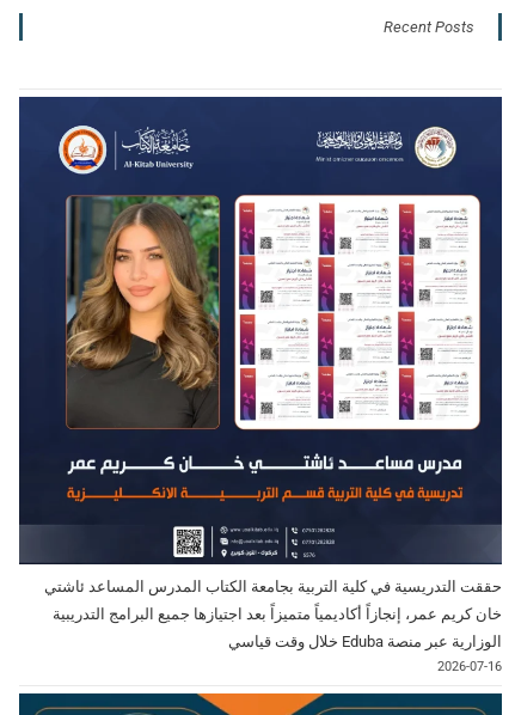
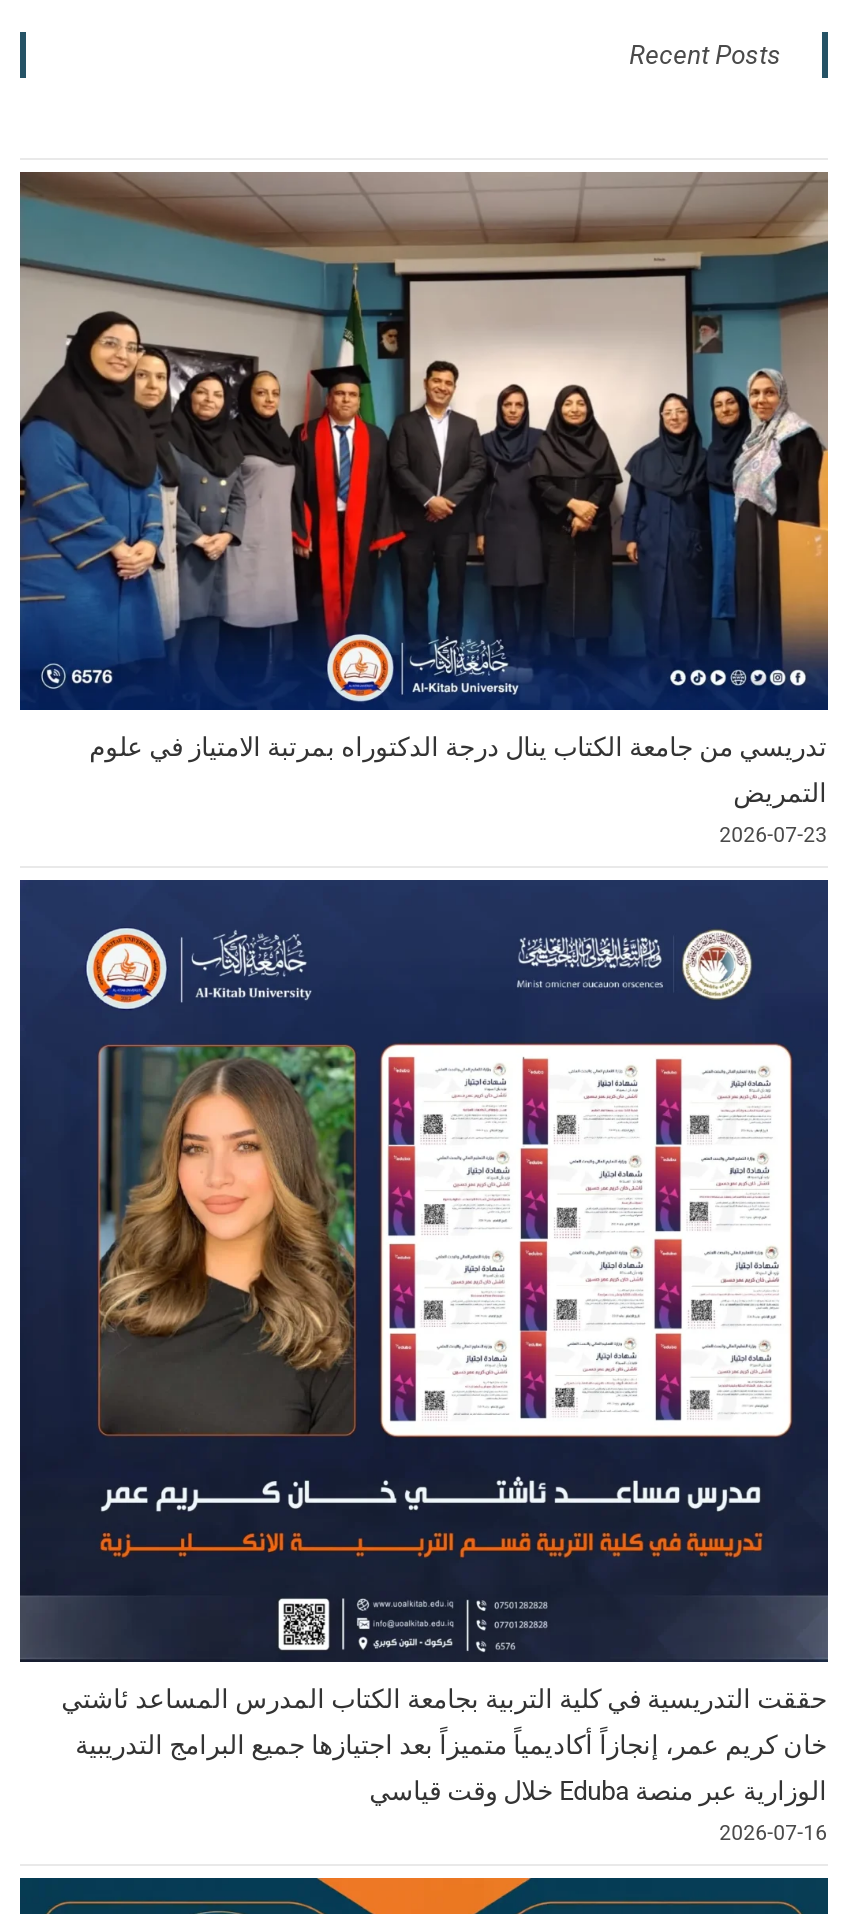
+ [image]
+ تدريسي من جامعة الكتاب ينال درجة الدكتوراه بمرتبة الامتياز في علوم
+ التمريض
+ 2026-07-23
